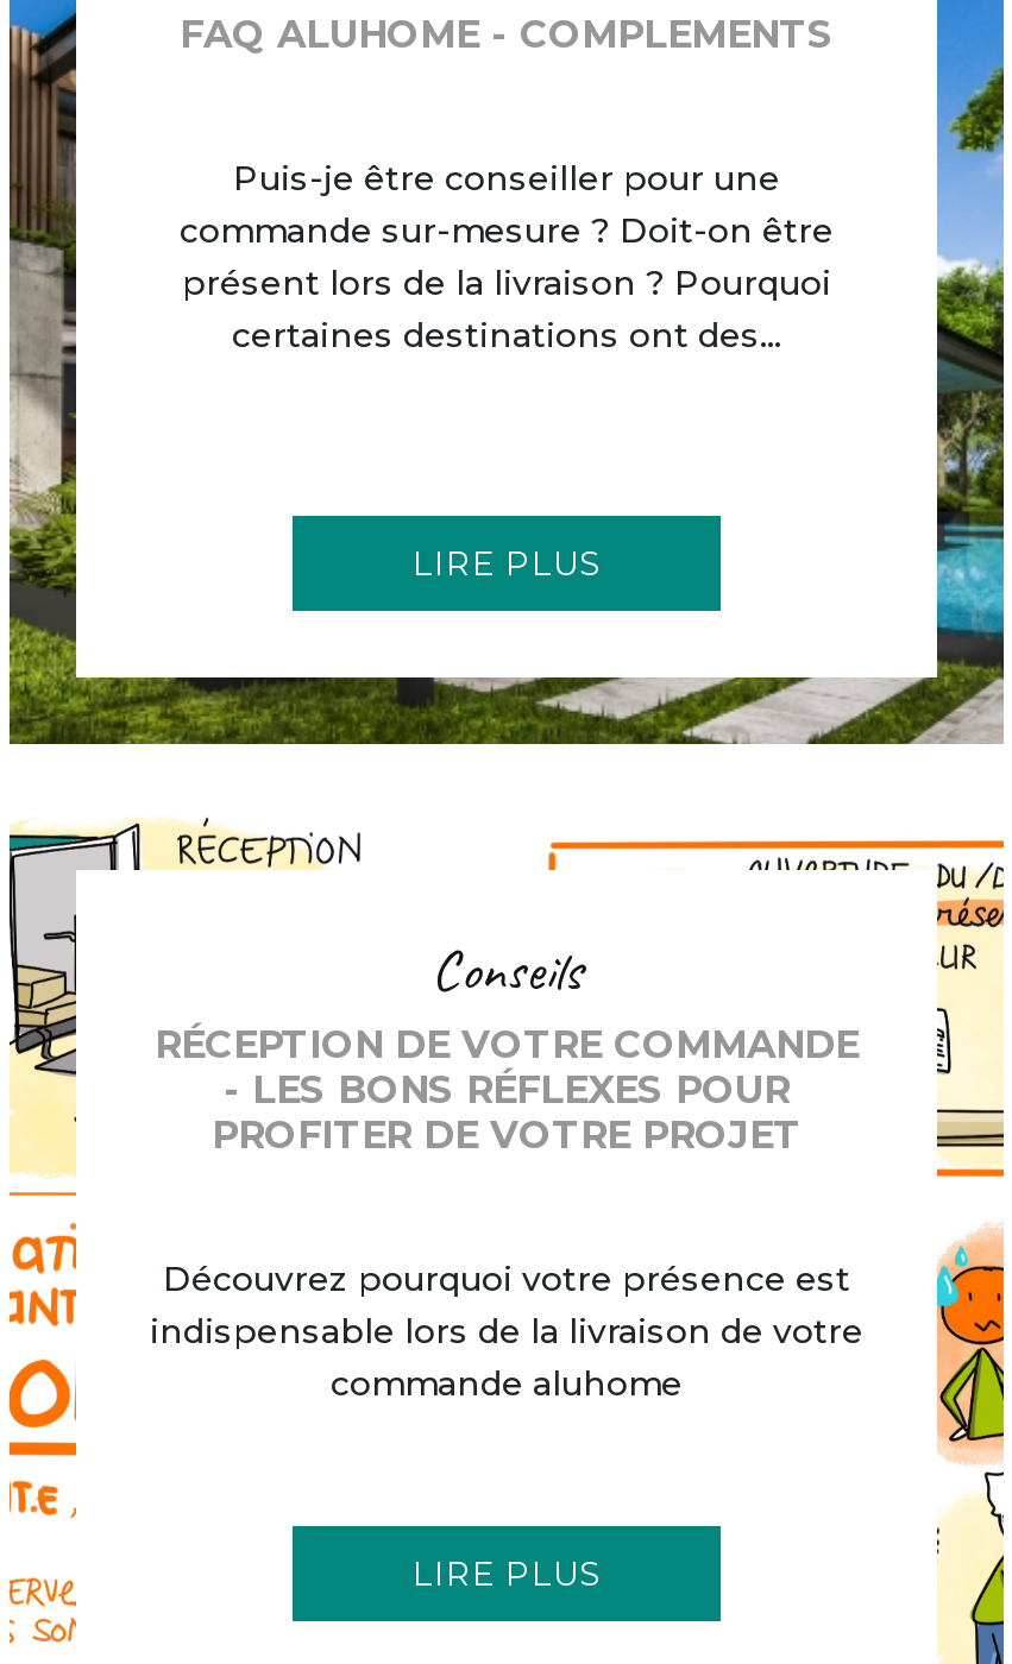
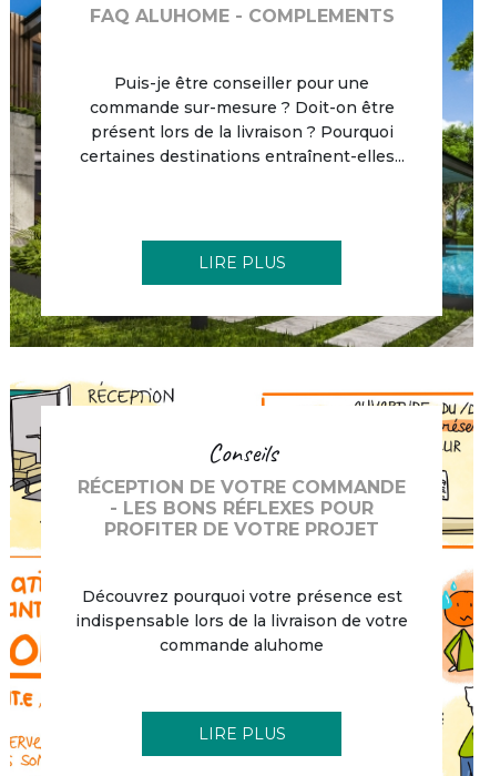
- certaines destinations ont des...
+ certaines destinations entraînent-elles...
